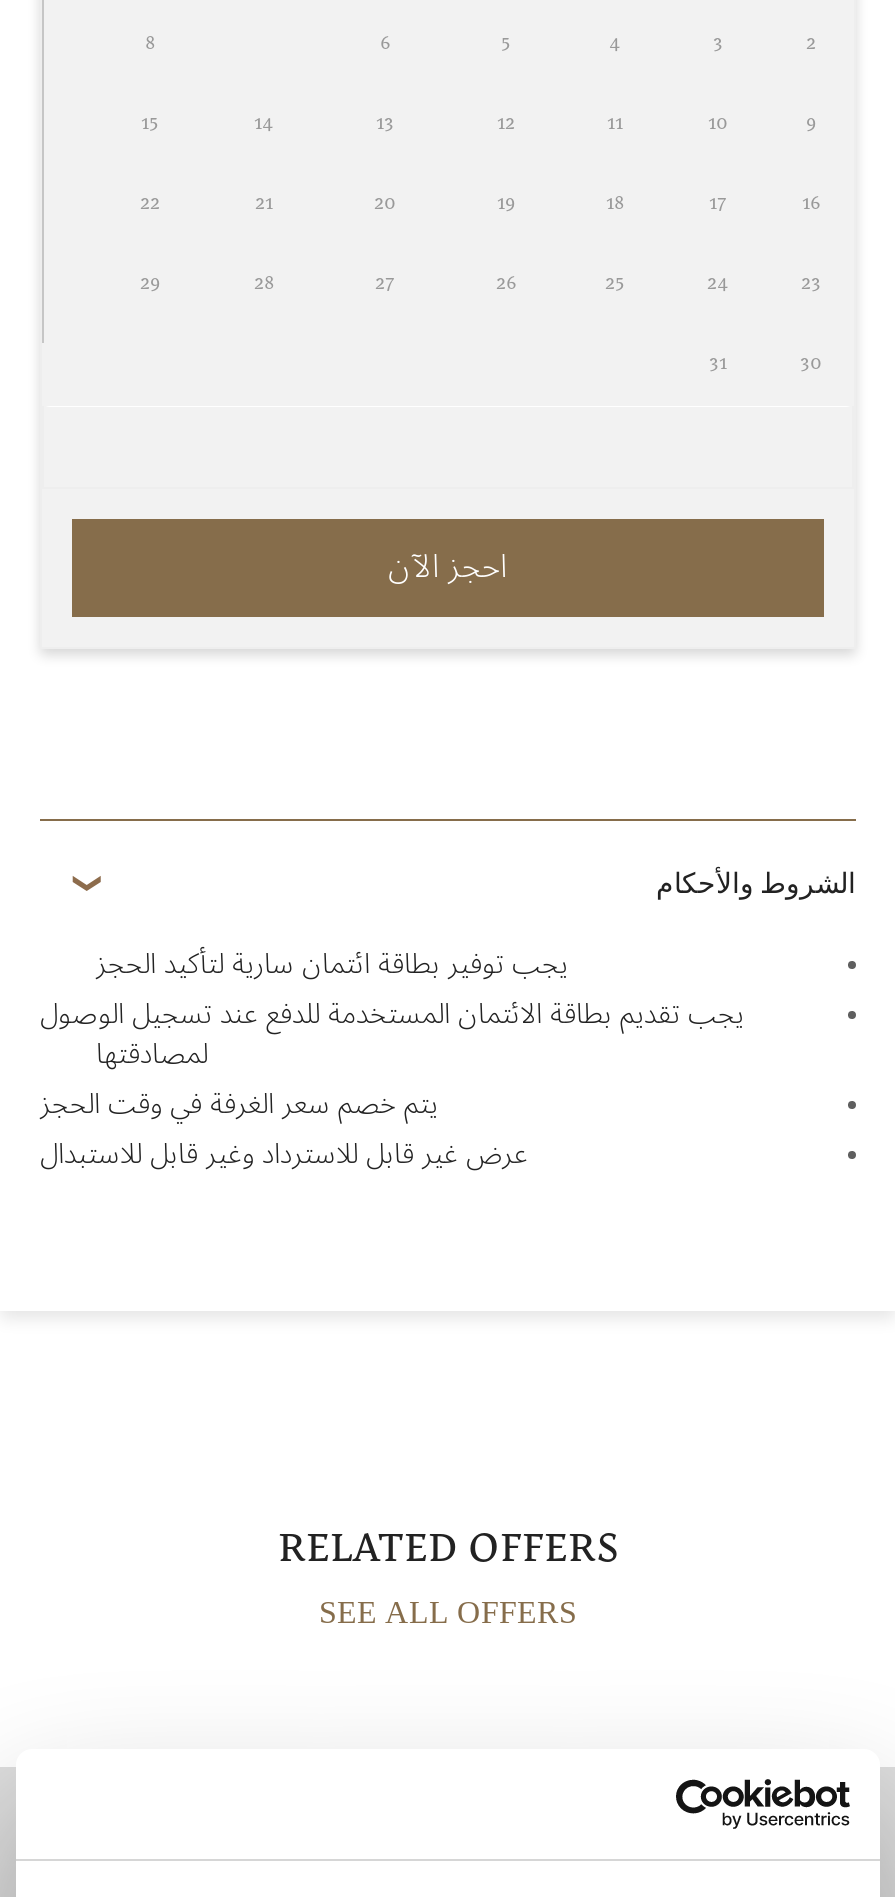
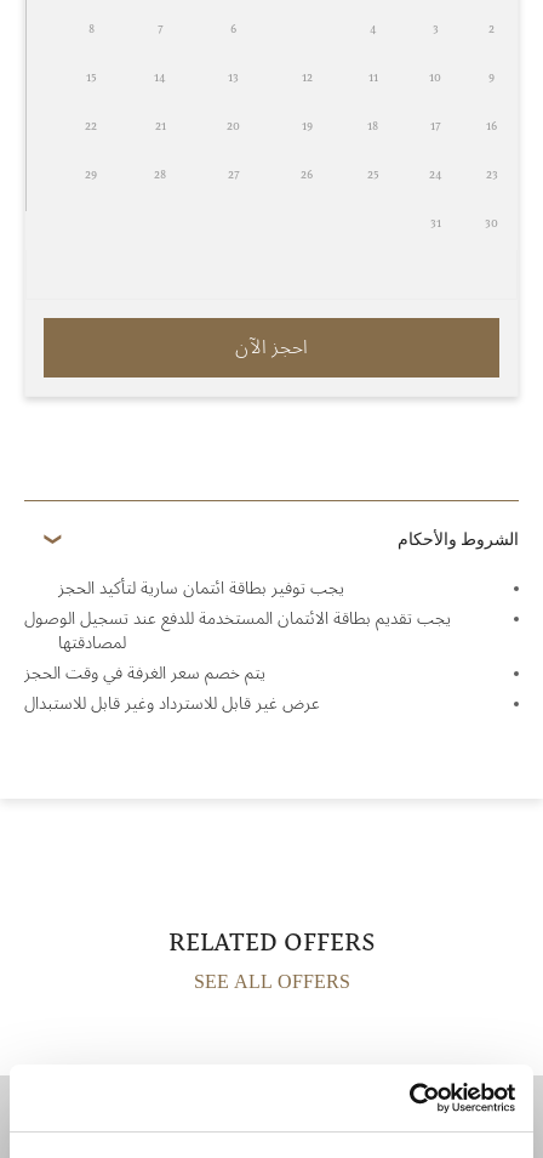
- 5

+ 7
